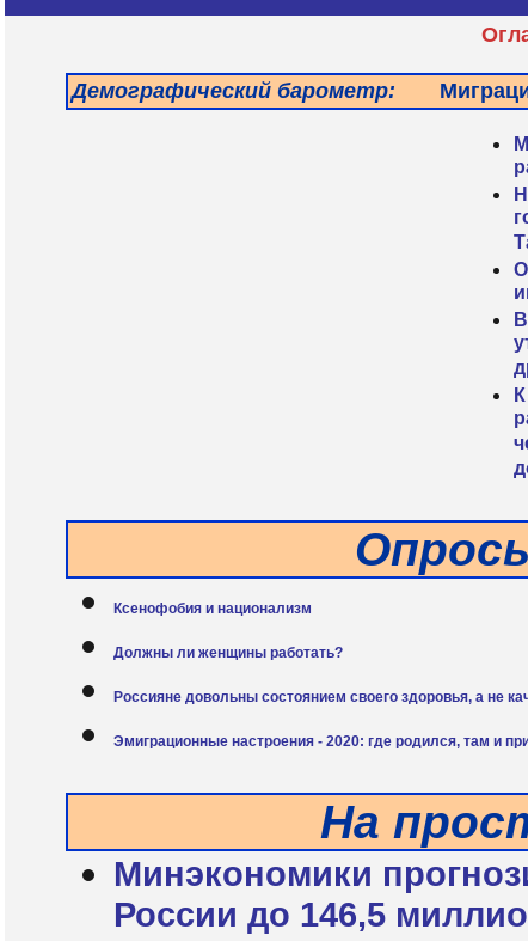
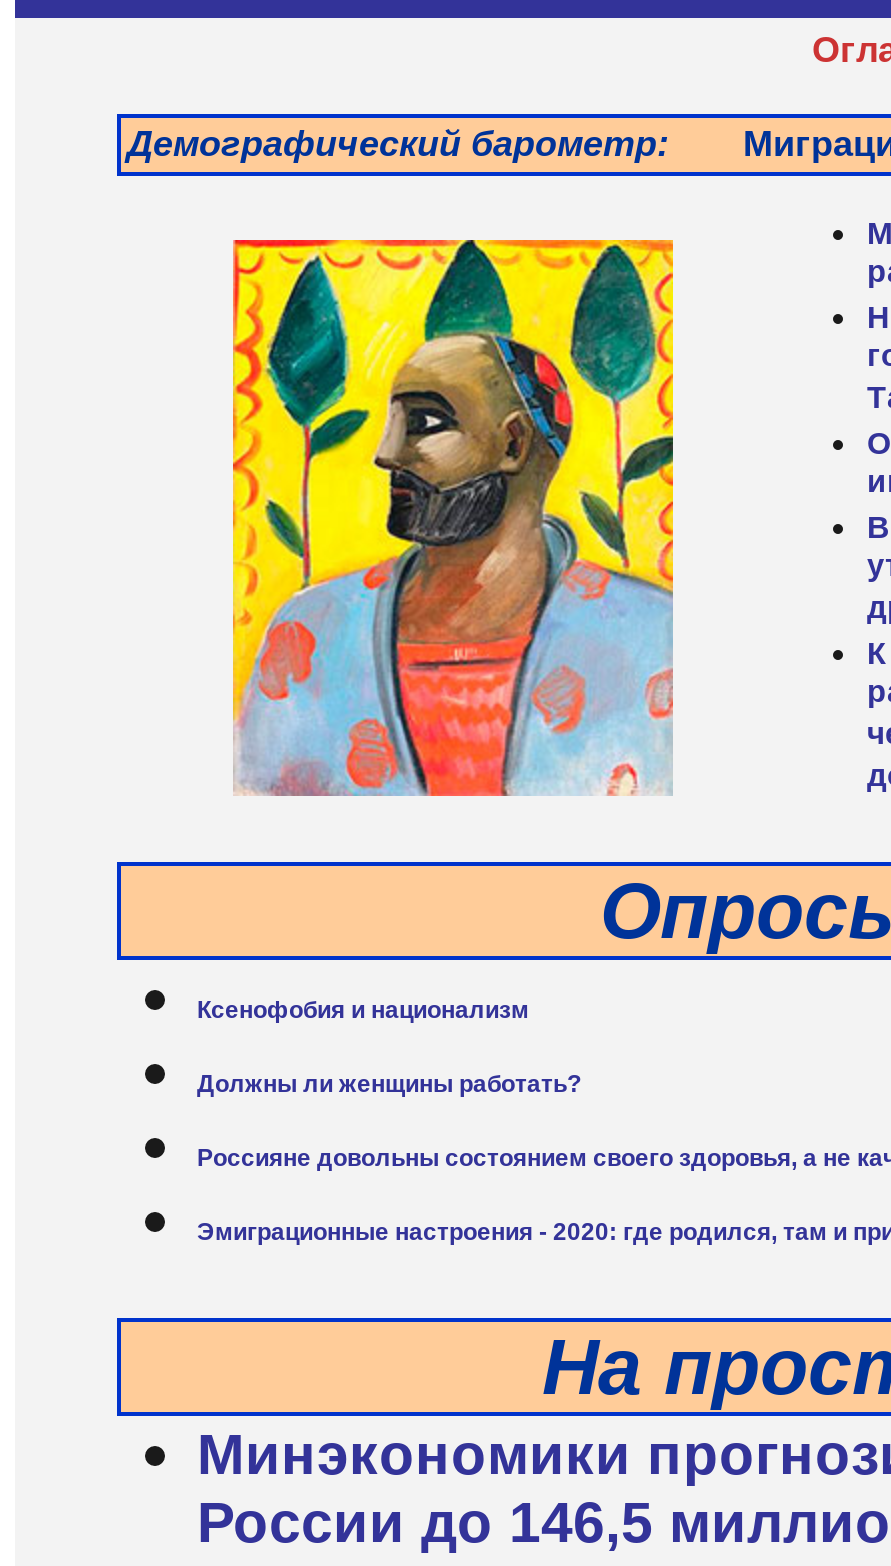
+ [image]
